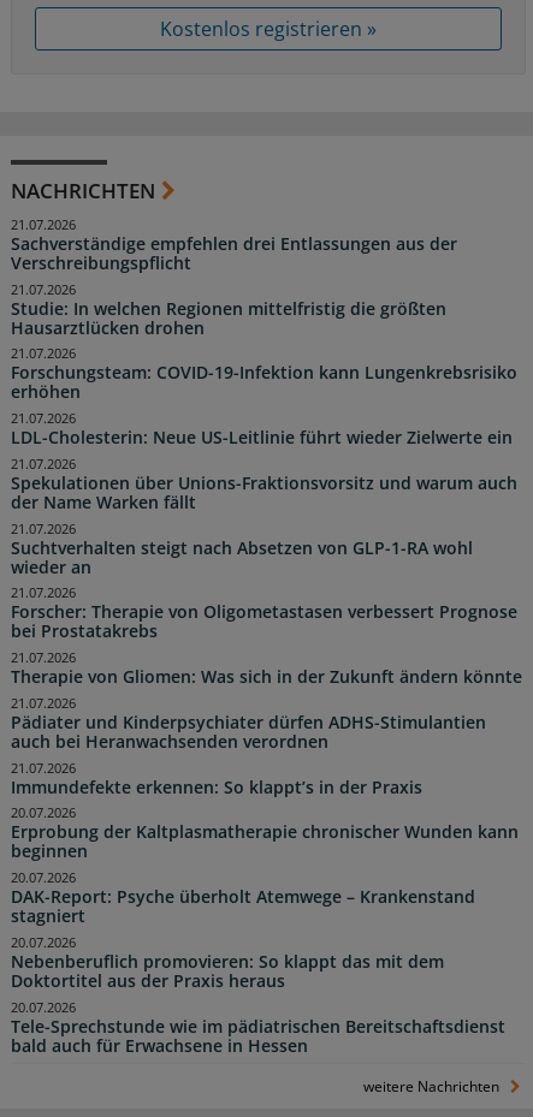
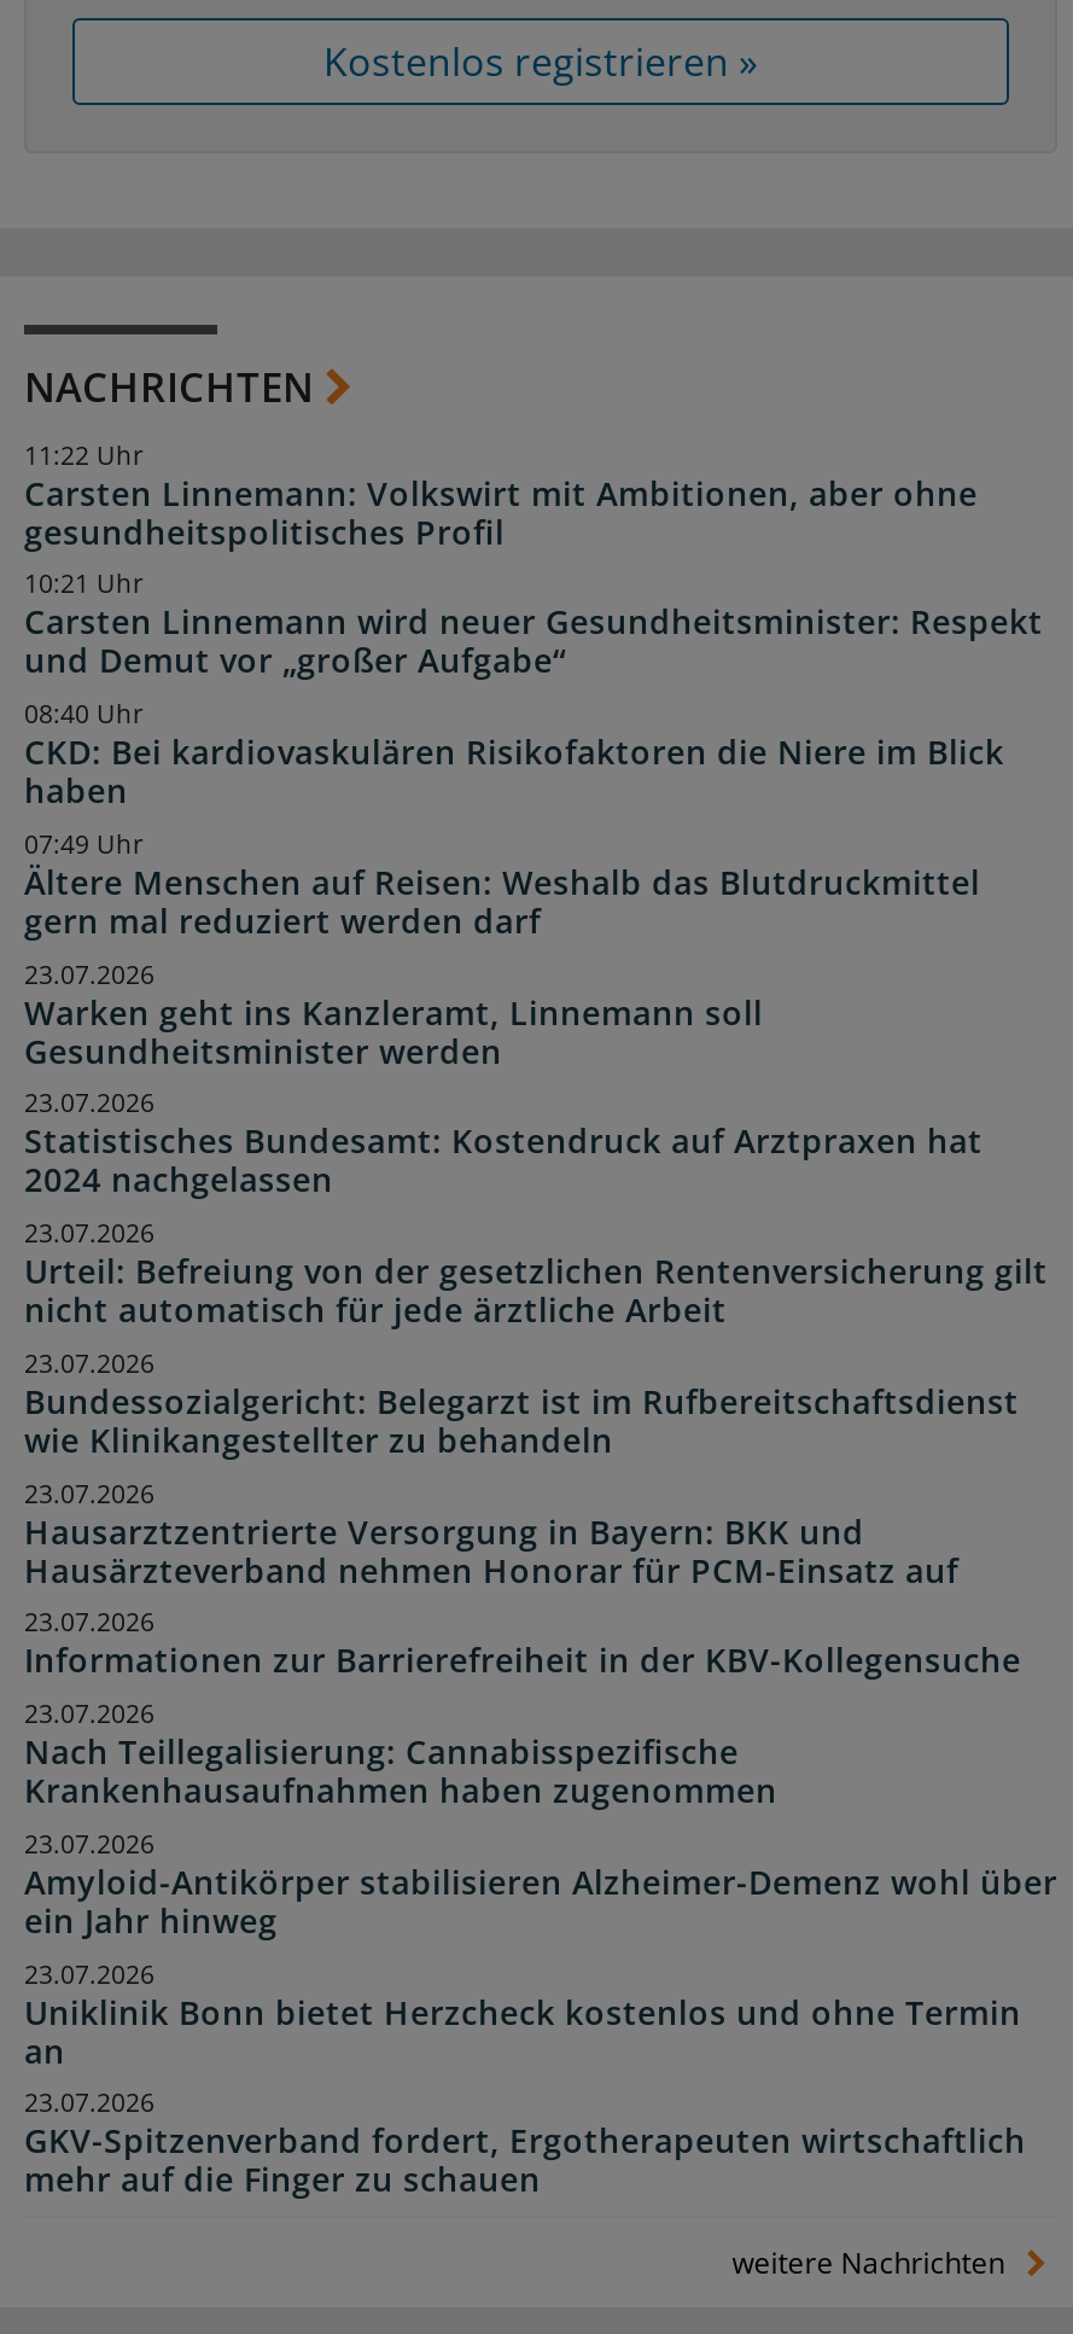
- 21.07.2026
+ 11:22 Uhr

- Sachverständige empfehlen drei Entlassungen aus der
- Verschreibungspflicht
+ Carsten Linnemann: Volkswirt mit Ambitionen, aber ohne
+ gesundheitspolitisches Profil

- 21.07.2026
+ 10:21 Uhr

- Studie: In welchen Regionen mittelfristig die größten
- Hausarztlücken drohen
+ Carsten Linnemann wird neuer Gesundheitsminister: Respekt
+ und Demut vor „großer Aufgabe“

- 21.07.2026
+ 08:40 Uhr

- Forschungsteam: COVID-19-Infektion kann Lungenkrebsrisiko
- erhöhen
+ CKD: Bei kardiovaskulären Risikofaktoren die Niere im Blick
+ haben

- 21.07.2026
+ 07:49 Uhr

- LDL-Cholesterin: Neue US-Leitlinie führt wieder Zielwerte ein
+ Ältere Menschen auf Reisen: Weshalb das Blutdruckmittel
+ gern mal reduziert werden darf

- 21.07.2026
+ 23.07.2026

- Spekulationen über Unions-Fraktionsvorsitz und warum auch
- der Name Warken fällt
+ Warken geht ins Kanzleramt, Linnemann soll
+ Gesundheitsminister werden

- 21.07.2026
+ 23.07.2026

- Suchtverhalten steigt nach Absetzen von GLP-1-RA wohl
- wieder an
+ Statistisches Bundesamt: Kostendruck auf Arztpraxen hat
+ 2024 nachgelassen

- 21.07.2026
+ 23.07.2026

- Forscher: Therapie von Oligometastasen verbessert Prognose
- bei Prostatakrebs
+ Urteil: Befreiung von der gesetzlichen Rentenversicherung gilt
+ nicht automatisch für jede ärztliche Arbeit

- 21.07.2026
+ 23.07.2026

- Therapie von Gliomen: Was sich in der Zukunft ändern könnte
+ Bundessozialgericht: Belegarzt ist im Rufbereitschaftsdienst
+ wie Klinikangestellter zu behandeln

- 21.07.2026
+ 23.07.2026

- Pädiater und Kinderpsychiater dürfen ADHS-Stimulantien
- auch bei Heranwachsenden verordnen
+ Hausarztzentrierte Versorgung in Bayern: BKK und
+ Hausärzteverband nehmen Honorar für PCM-Einsatz auf

- 21.07.2026
+ 23.07.2026

- Immundefekte erkennen: So klappt’s in der Praxis
+ Informationen zur Barrierefreiheit in der KBV-Kollegensuche

- 20.07.2026
+ 23.07.2026

- Erprobung der Kaltplasmatherapie chronischer Wunden kann
- beginnen
+ Nach Teillegalisierung: Cannabisspezifische
+ Krankenhausaufnahmen haben zugenommen

- 20.07.2026
+ 23.07.2026

- DAK-Report: Psyche überholt Atemwege – Krankenstand
- stagniert
+ Amyloid-Antikörper stabilisieren Alzheimer-Demenz wohl über
+ ein Jahr hinweg

- 20.07.2026
+ 23.07.2026

- Nebenberuflich promovieren: So klappt das mit dem
- Doktortitel aus der Praxis heraus
+ Uniklinik Bonn bietet Herzcheck kostenlos und ohne Termin
+ an

- 20.07.2026
+ 23.07.2026

- Tele-Sprechstunde wie im pädiatrischen Bereitschaftsdienst
- bald auch für Erwachsene in Hessen
+ GKV-Spitzenverband fordert, Ergotherapeuten wirtschaftlich
+ mehr auf die Finger zu schauen
